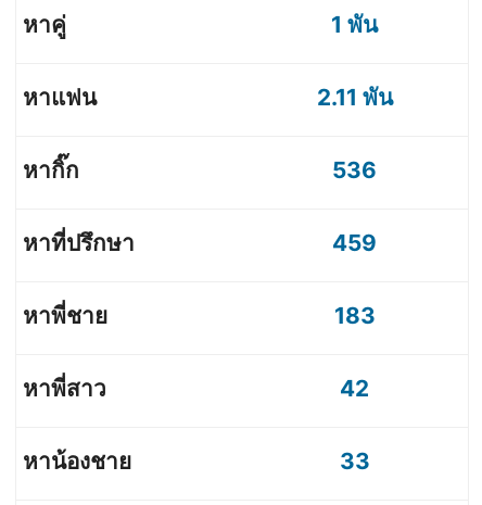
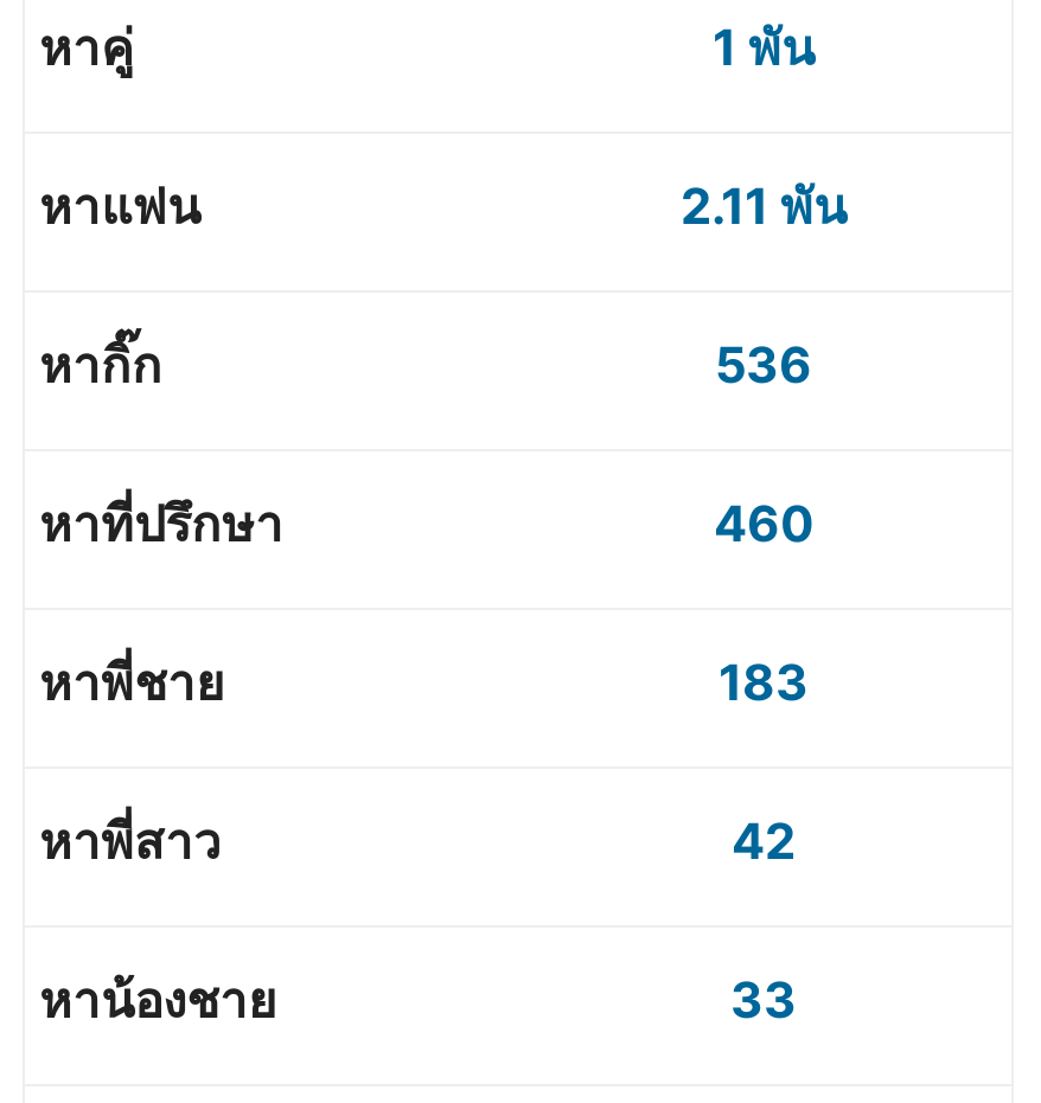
- 459
+ 460
